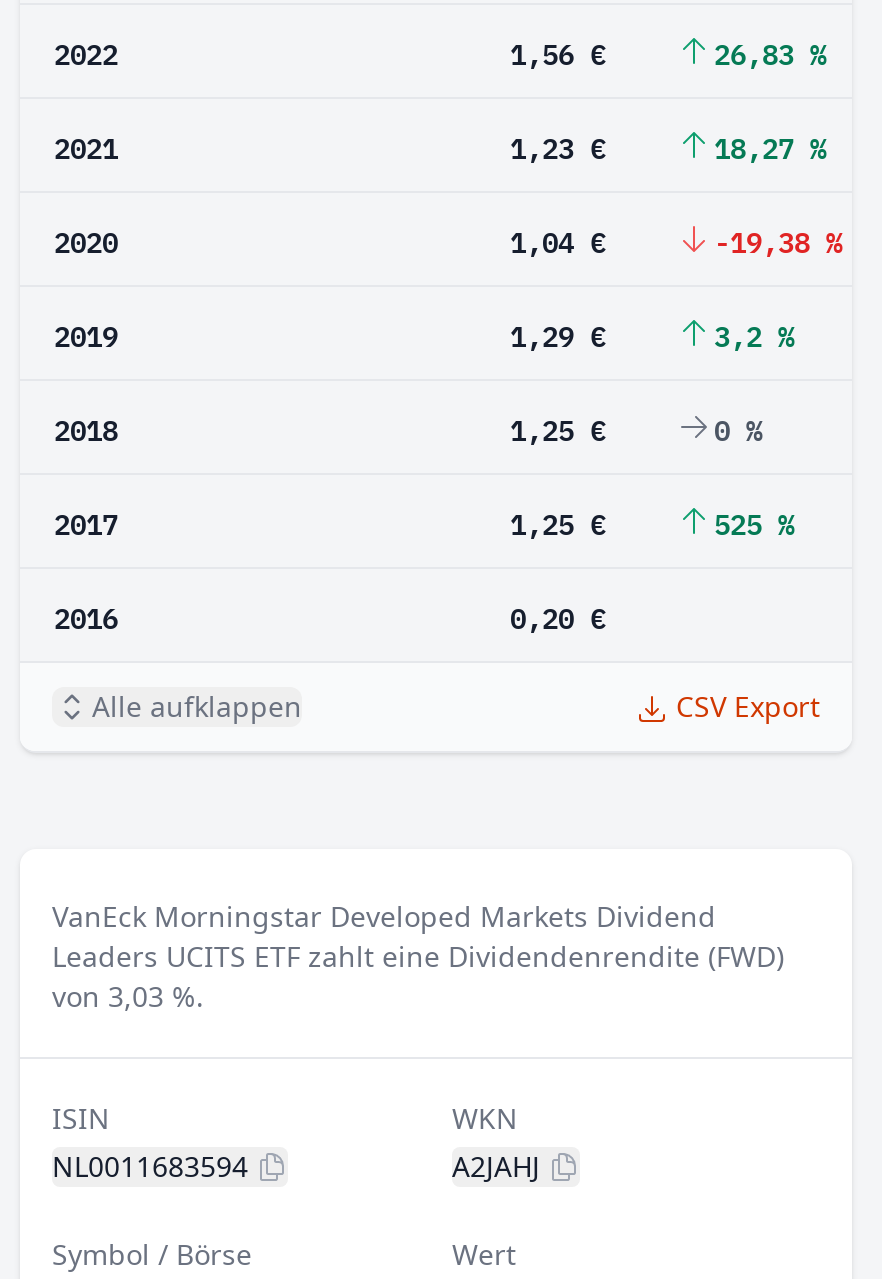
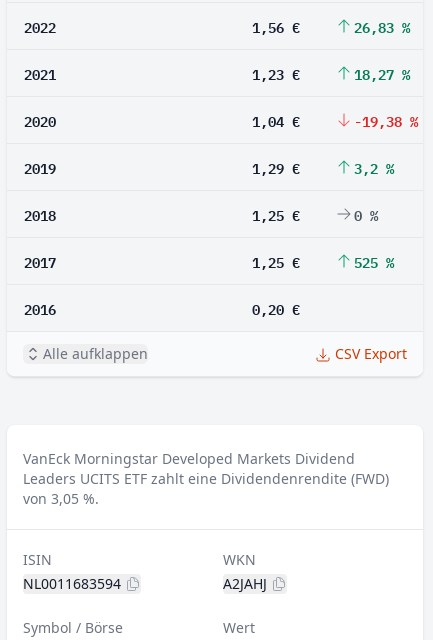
- von 3,03 %.
+ von 3,05 %.
